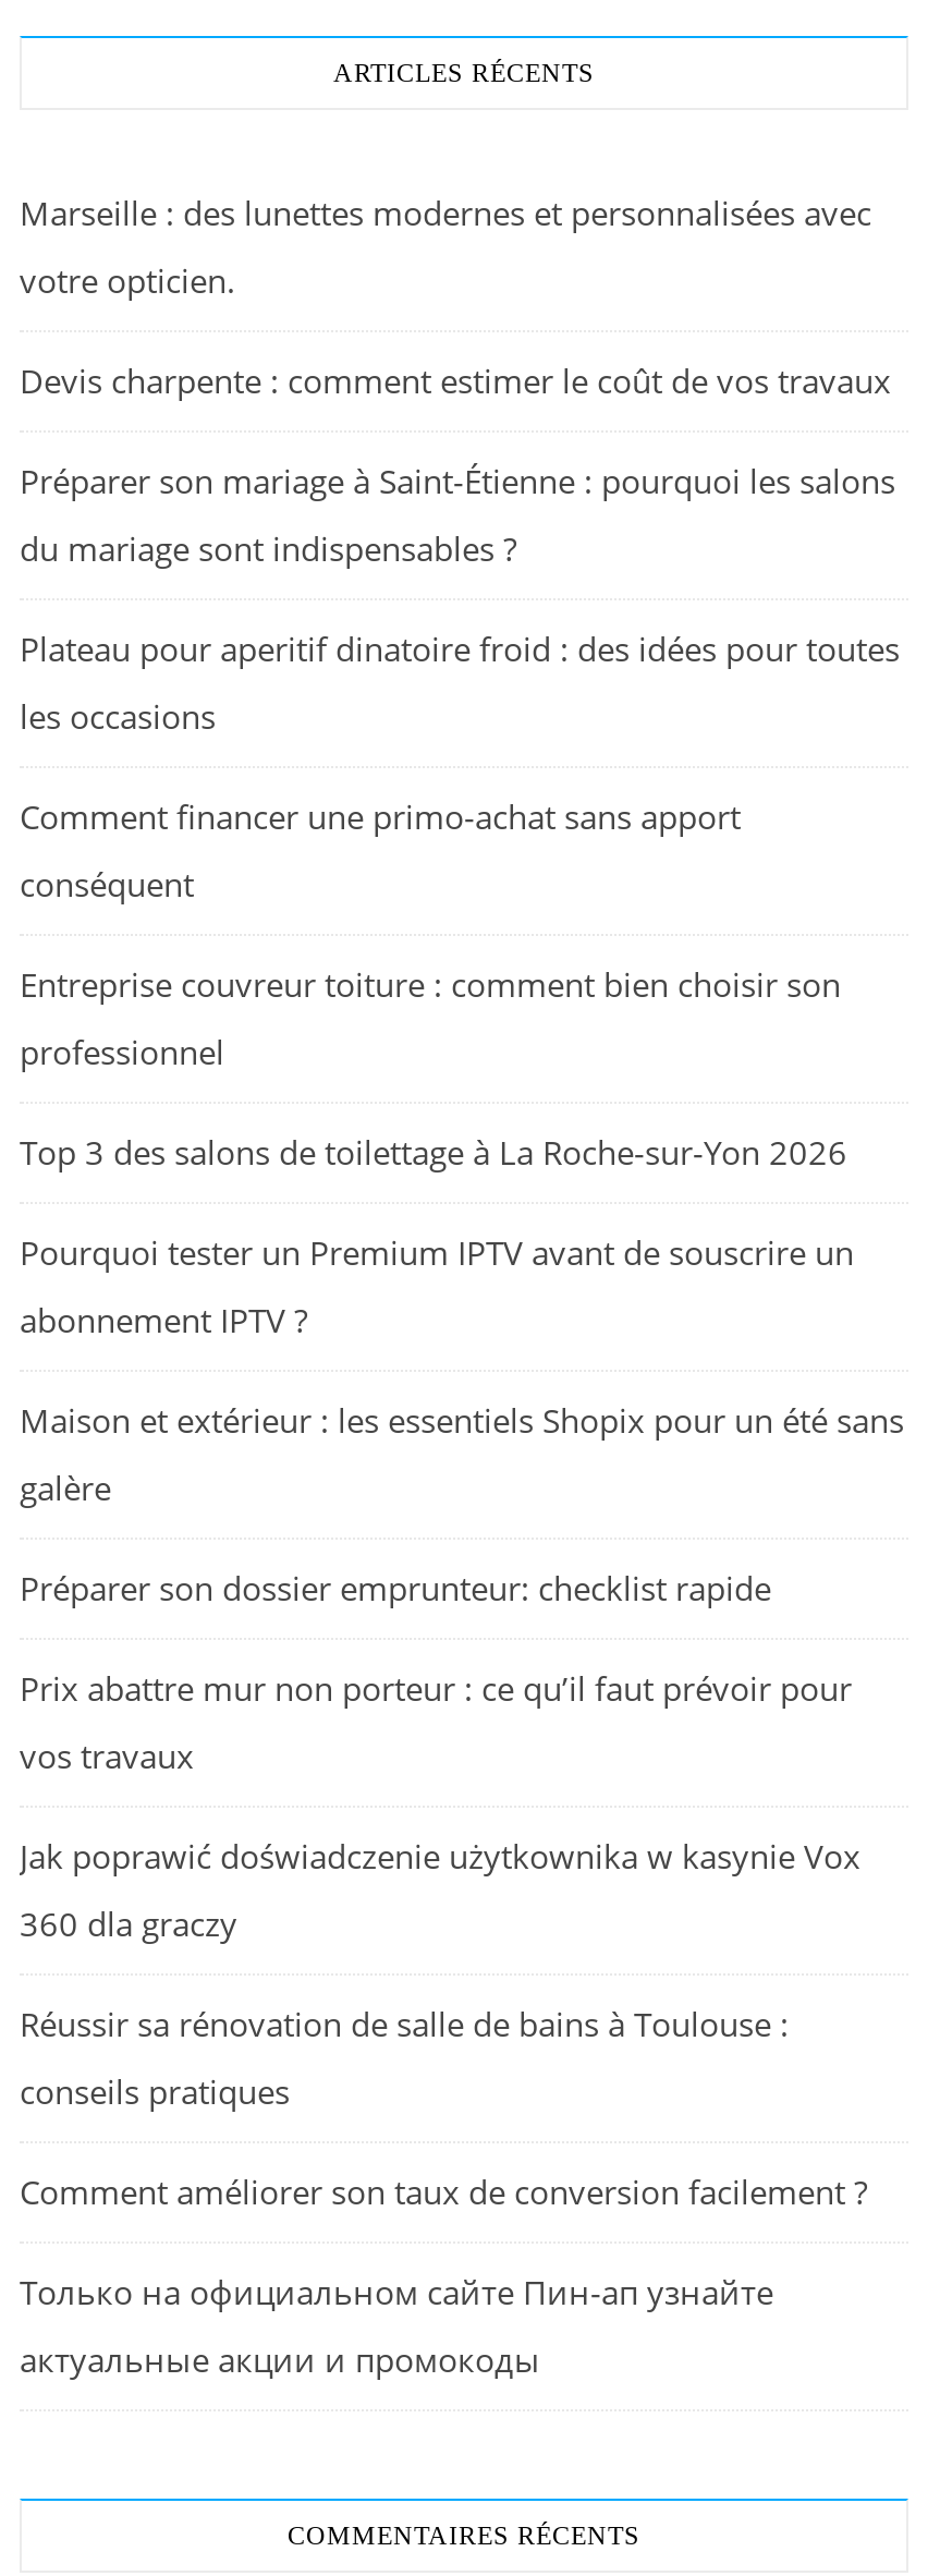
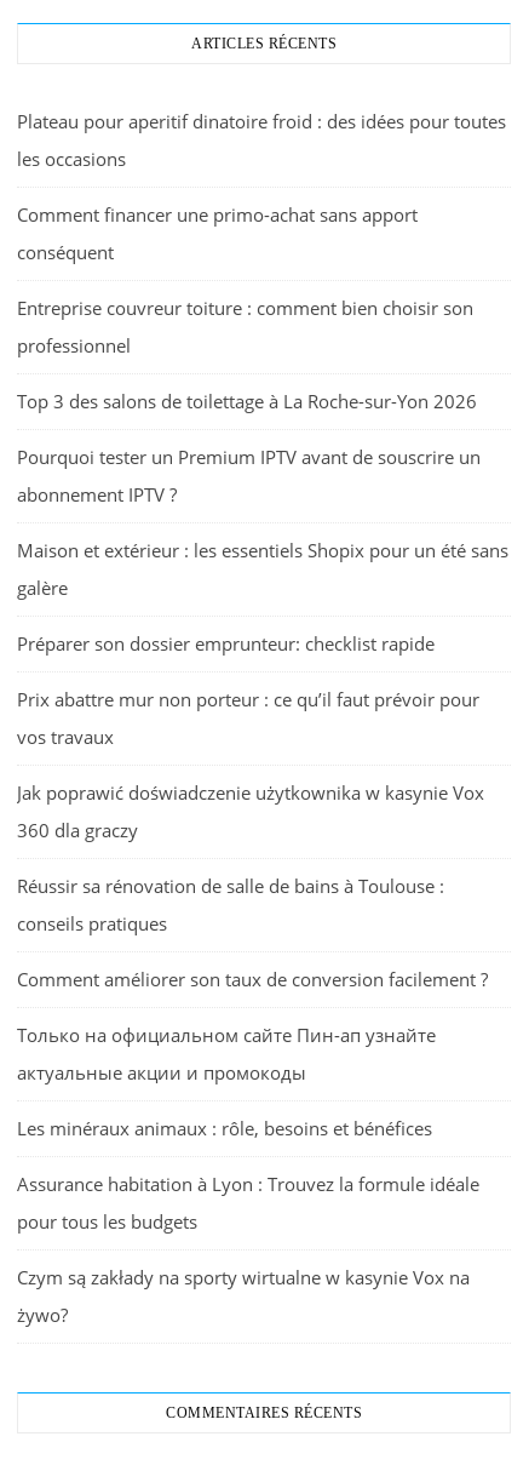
- Marseille : des lunettes modernes et personnalisées avec
- votre opticien.
- Devis charpente : comment estimer le coût de vos travaux
- Préparer son mariage à Saint-Étienne : pourquoi les salons
- du mariage sont indispensables ?

moved up: Plateau pour aperitif dinatoire froid : des idées pour toutes | les occasions | Comment financer une primo-achat sans apport | ... | Только на официальном сайте Пин-ап узнайте | актуальные акции и промокоды

+ Les minéraux animaux : rôle, besoins et bénéfices
+ Assurance habitation à Lyon : Trouvez la formule idéale
+ pour tous les budgets
+ Czym są zakłady na sporty wirtualne w kasynie Vox na
+ żywo?
